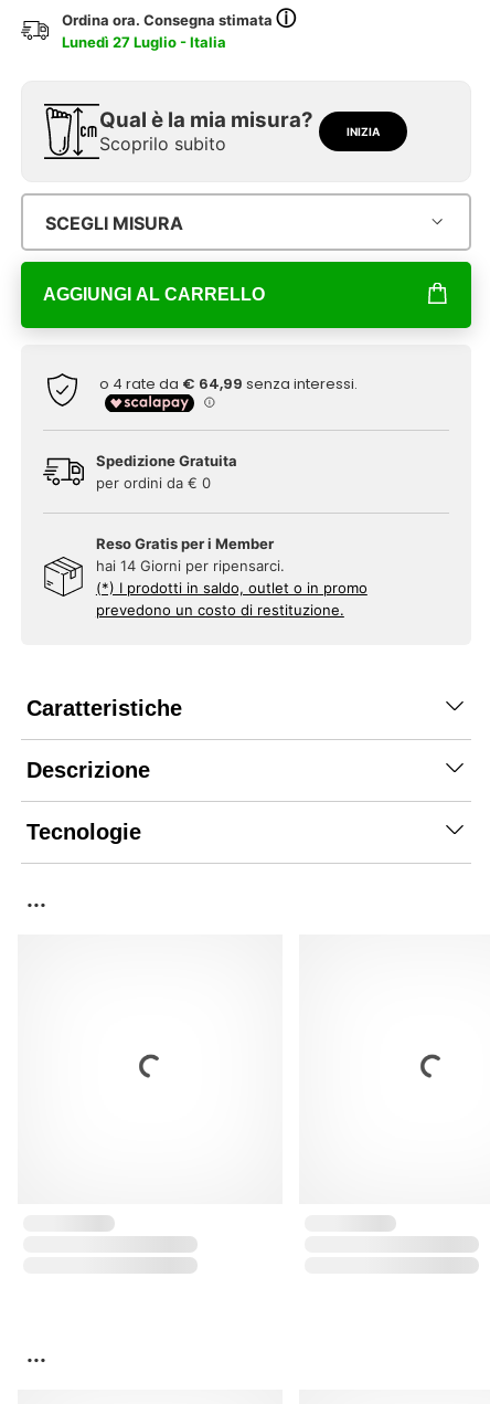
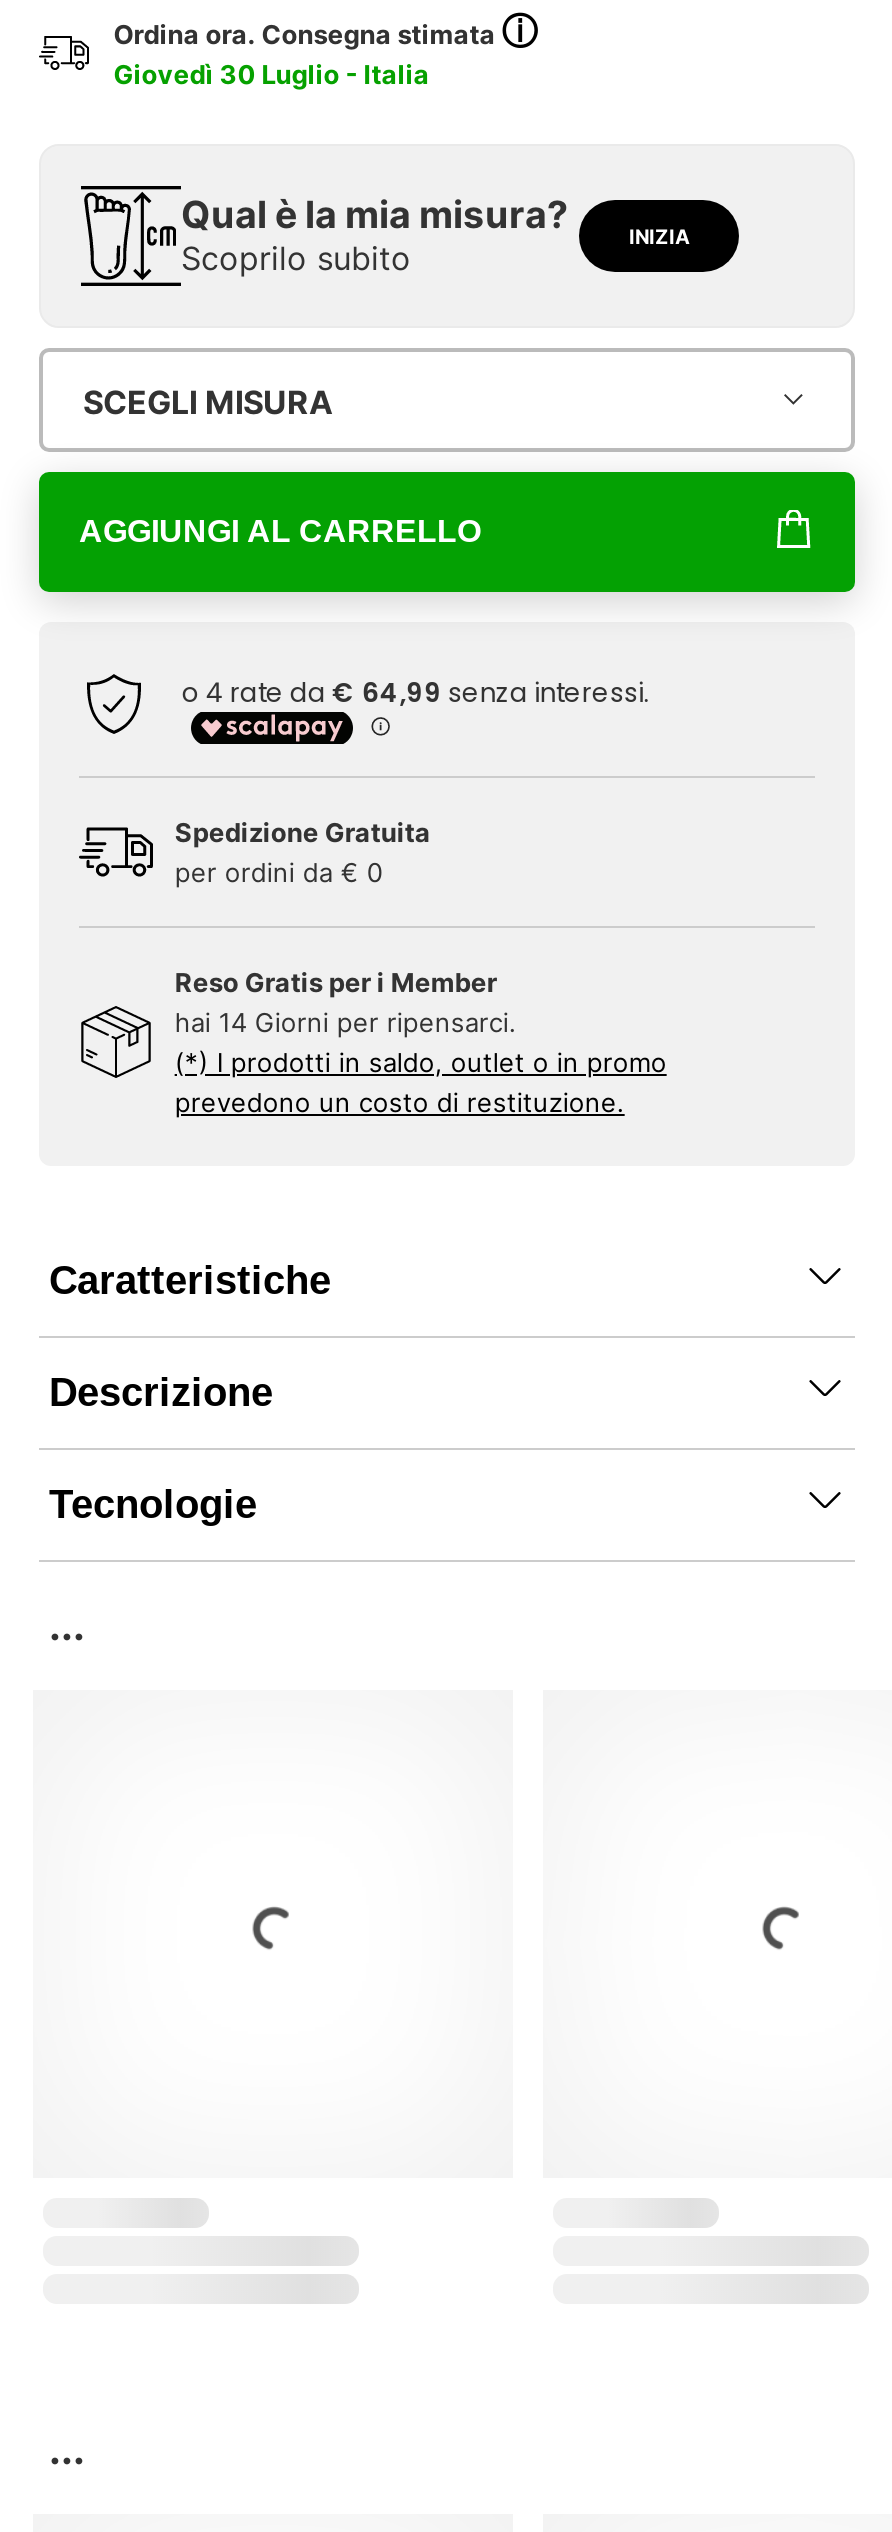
- Lunedì 27 Luglio - Italia
+ Giovedì 30 Luglio - Italia
